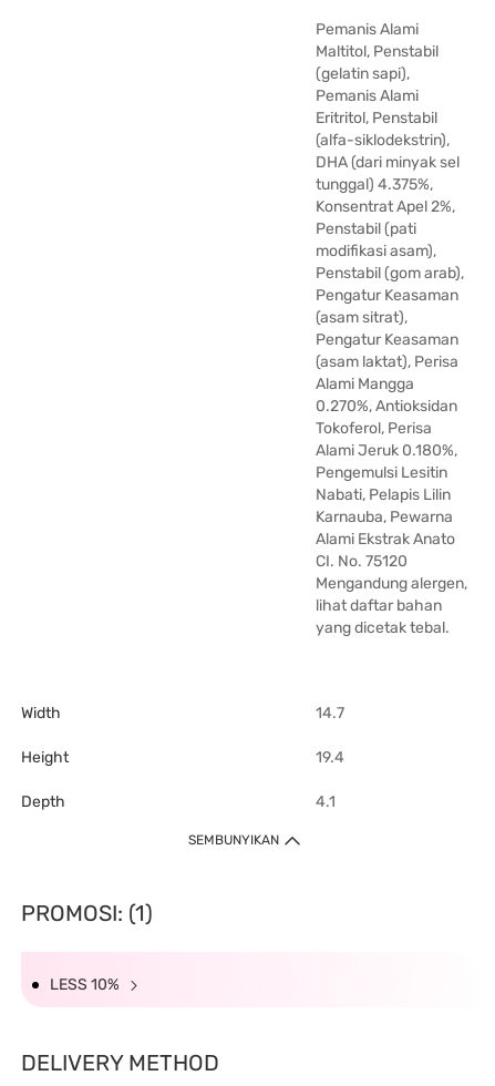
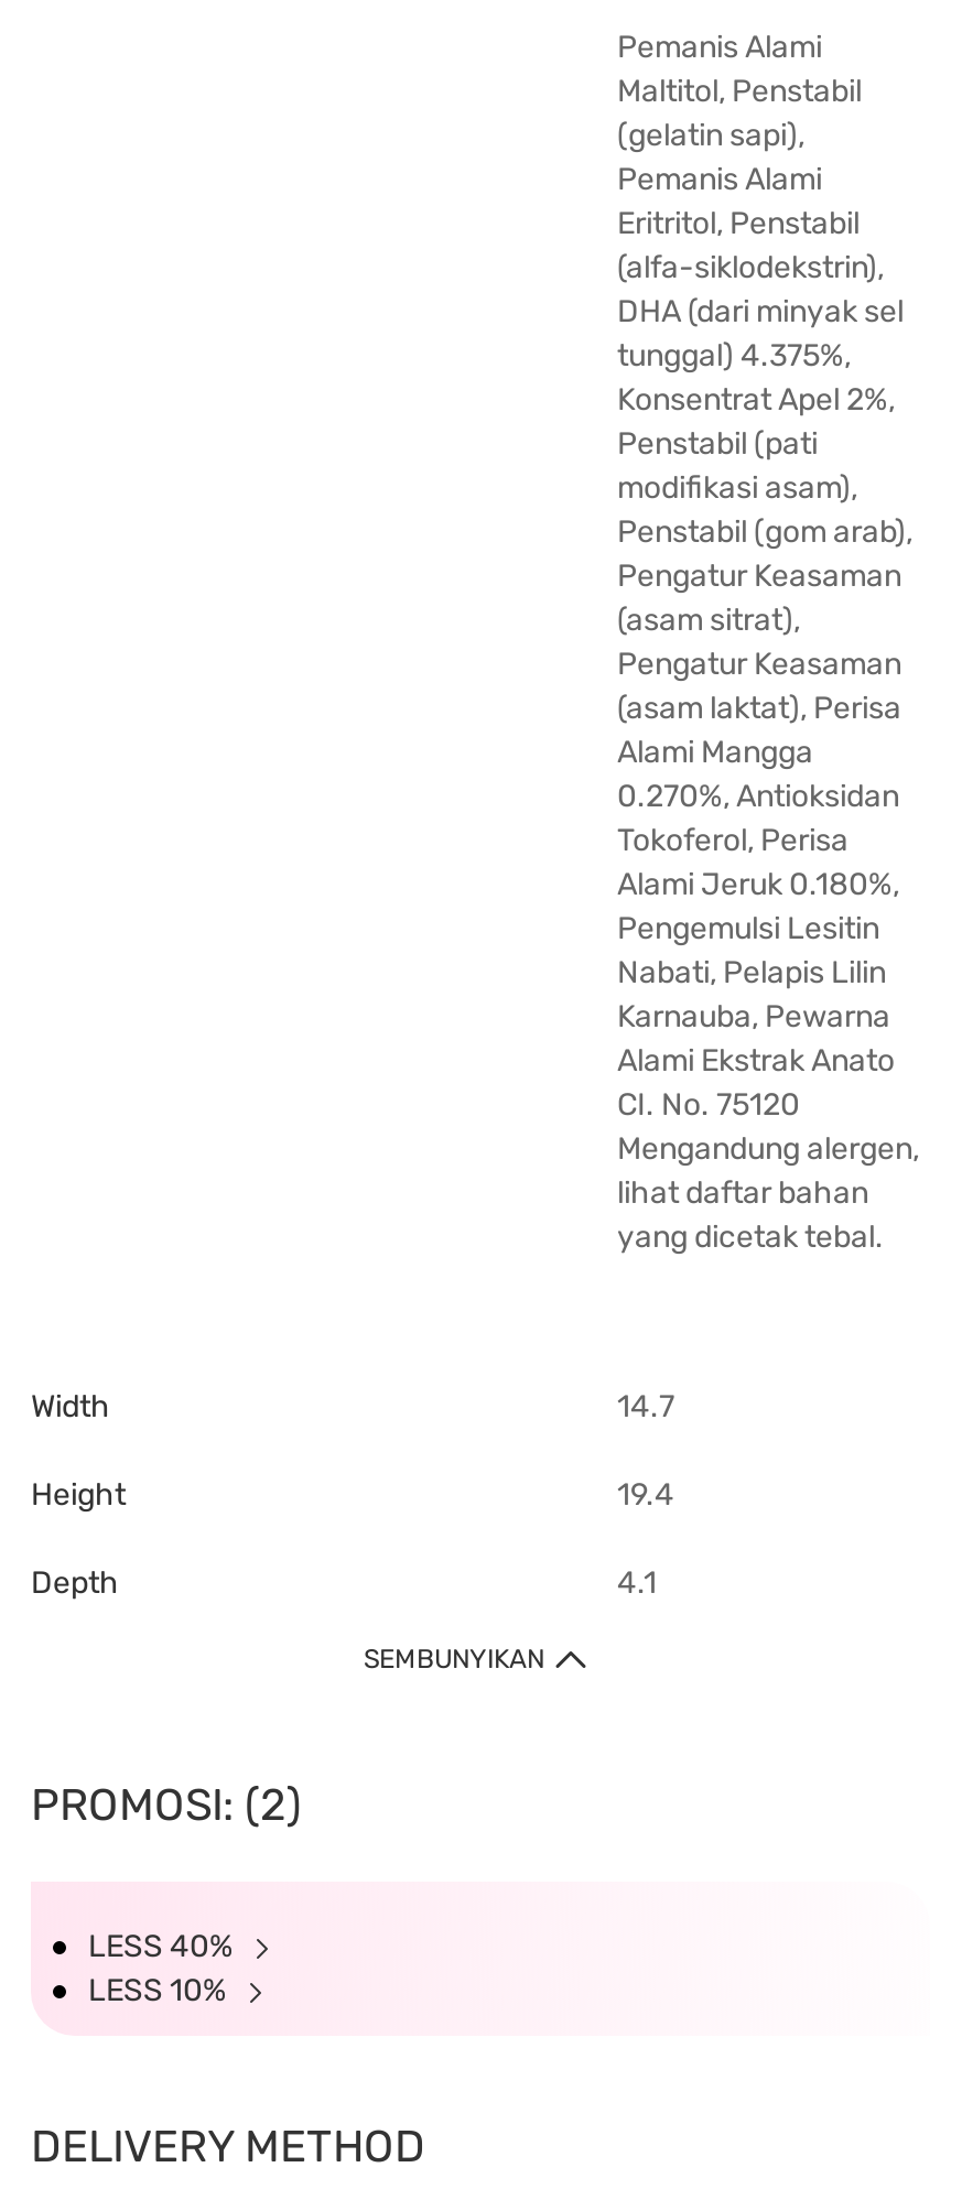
- PROMOSI: (1)
+ PROMOSI: (2)
+ LESS 40%
